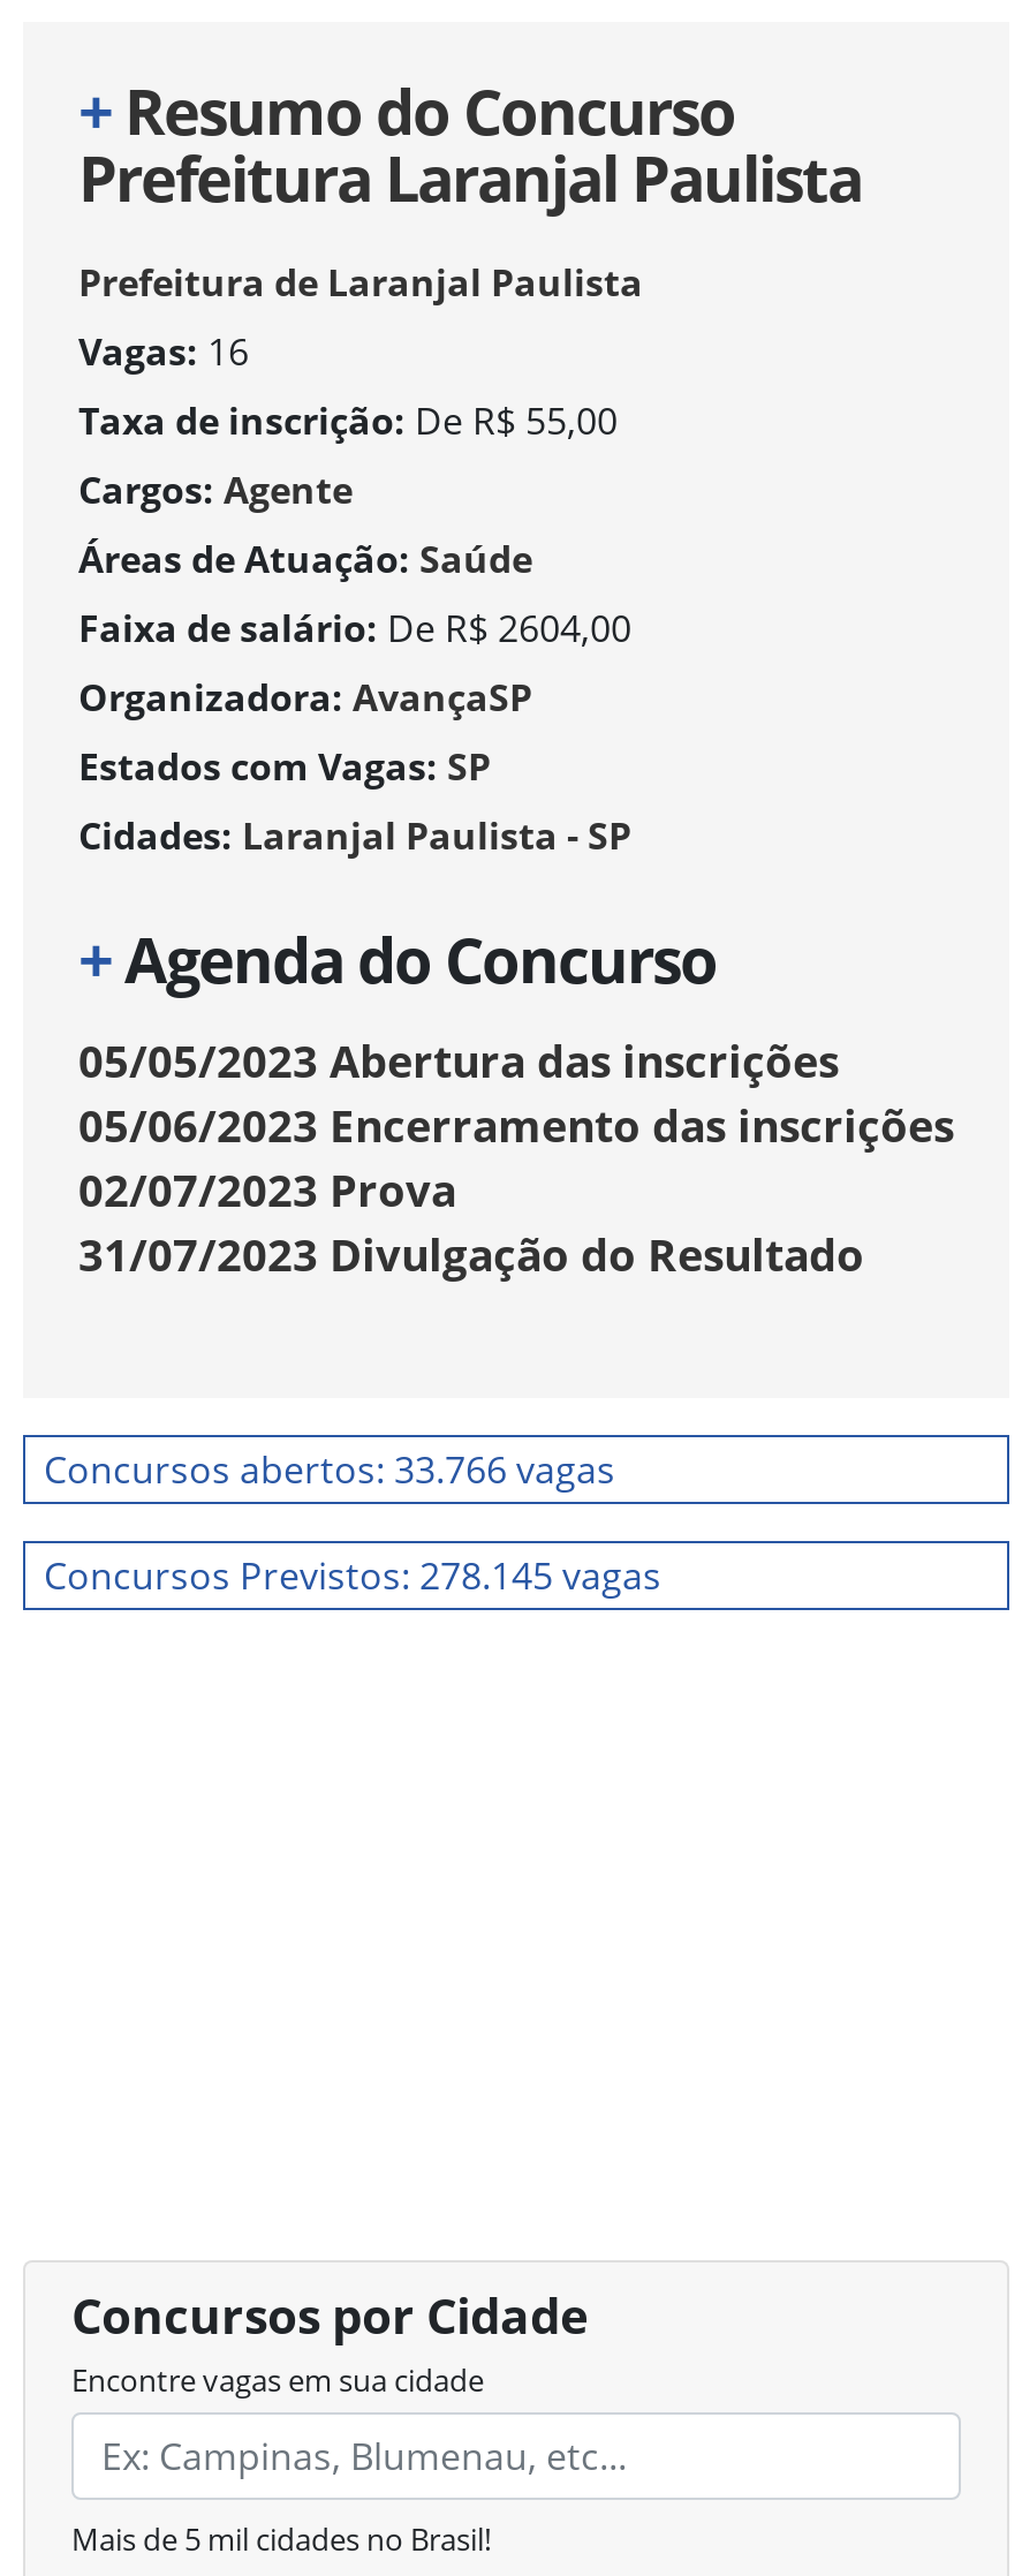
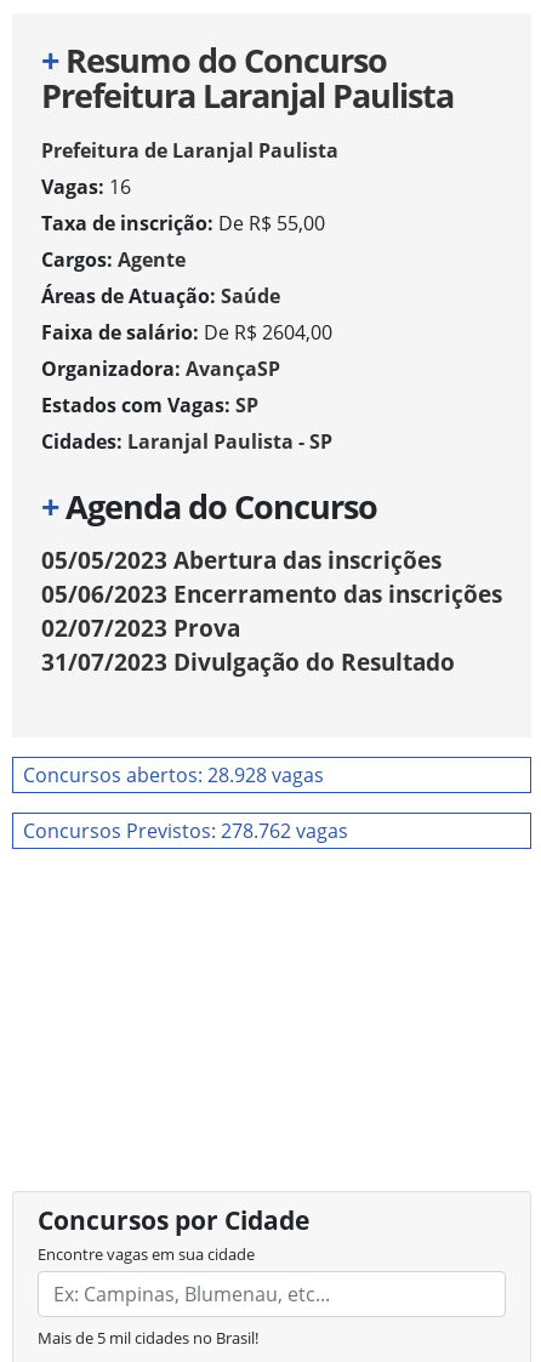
- Concursos abertos: 33.766 vagas
+ Concursos abertos: 28.928 vagas

- Concursos Previstos: 278.145 vagas
+ Concursos Previstos: 278.762 vagas
